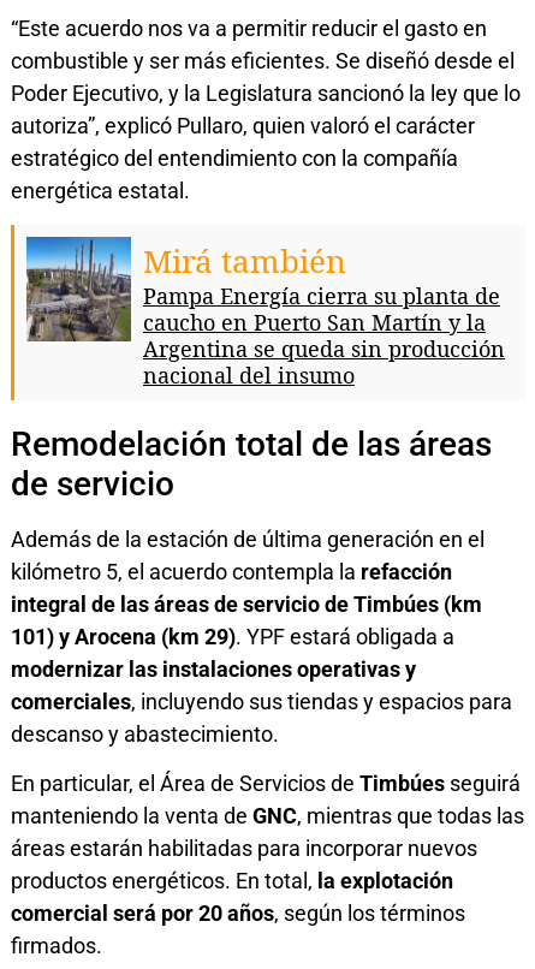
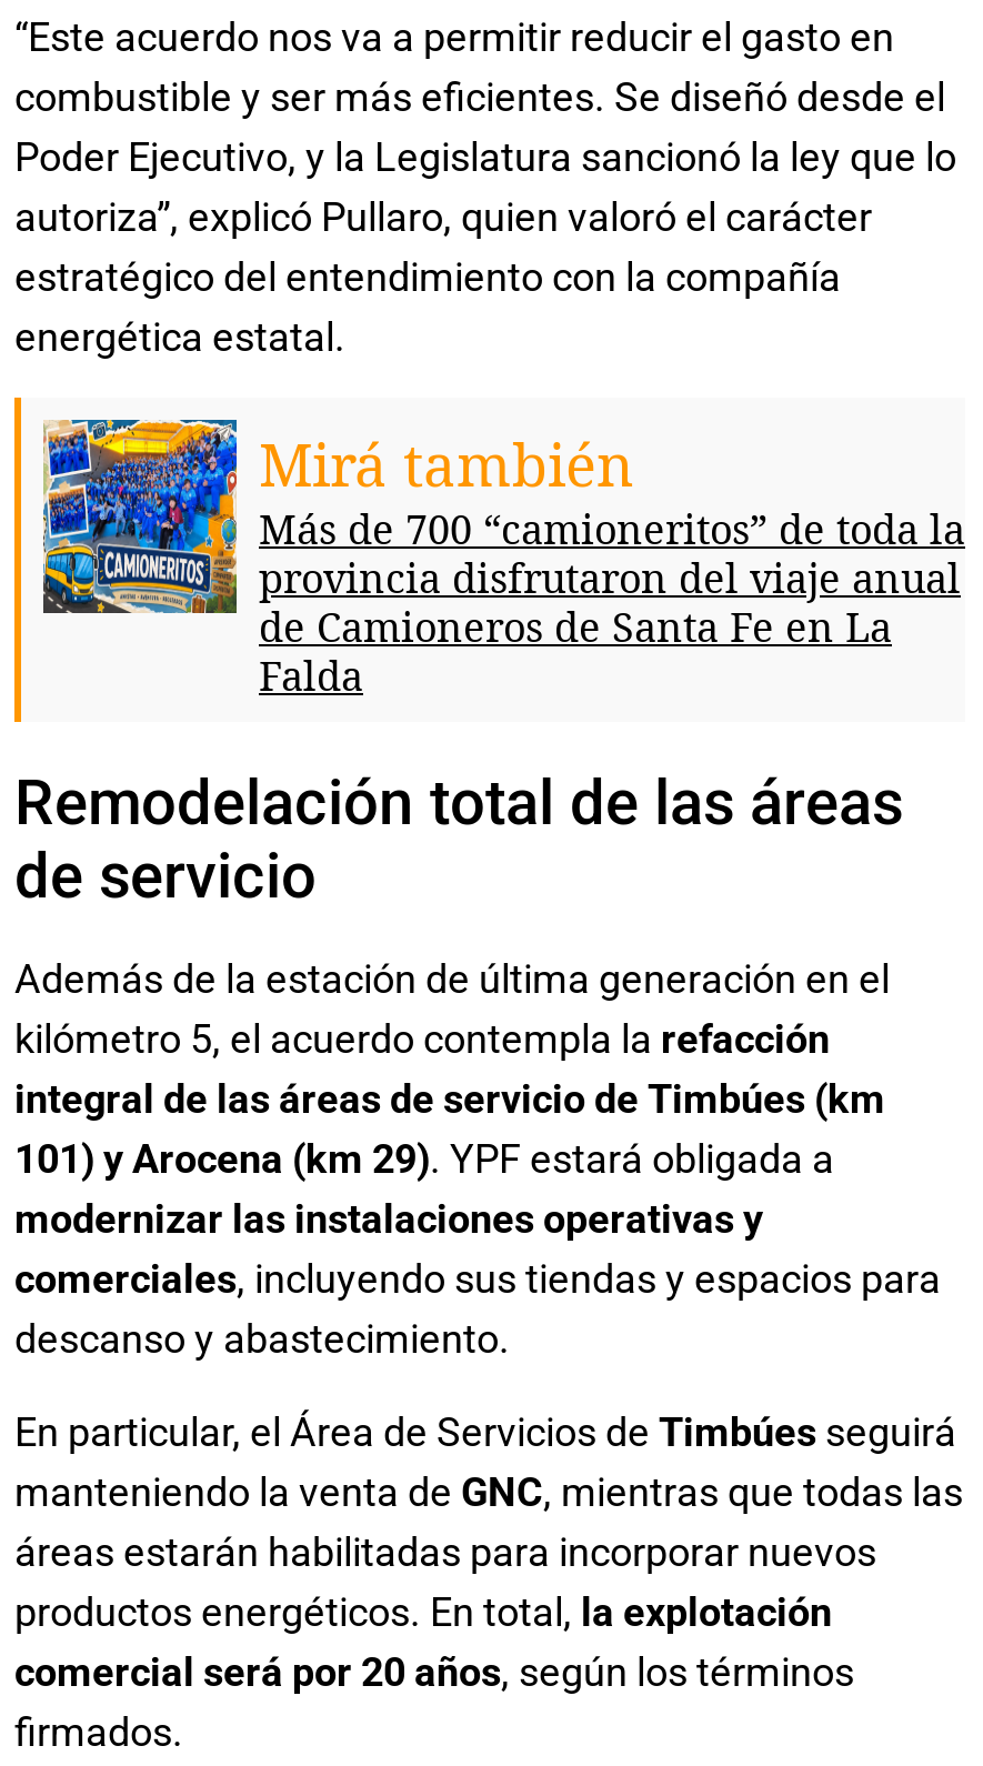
- [image]
- Pampa Energía cierra su planta de
- caucho en Puerto San Martín y la
- Argentina se queda sin producción
- nacional del insumo
+ [image]
+ Más de 700 “camioneritos” de toda la
+ provincia disfrutaron del viaje anual
+ de Camioneros de Santa Fe en La
+ Falda
